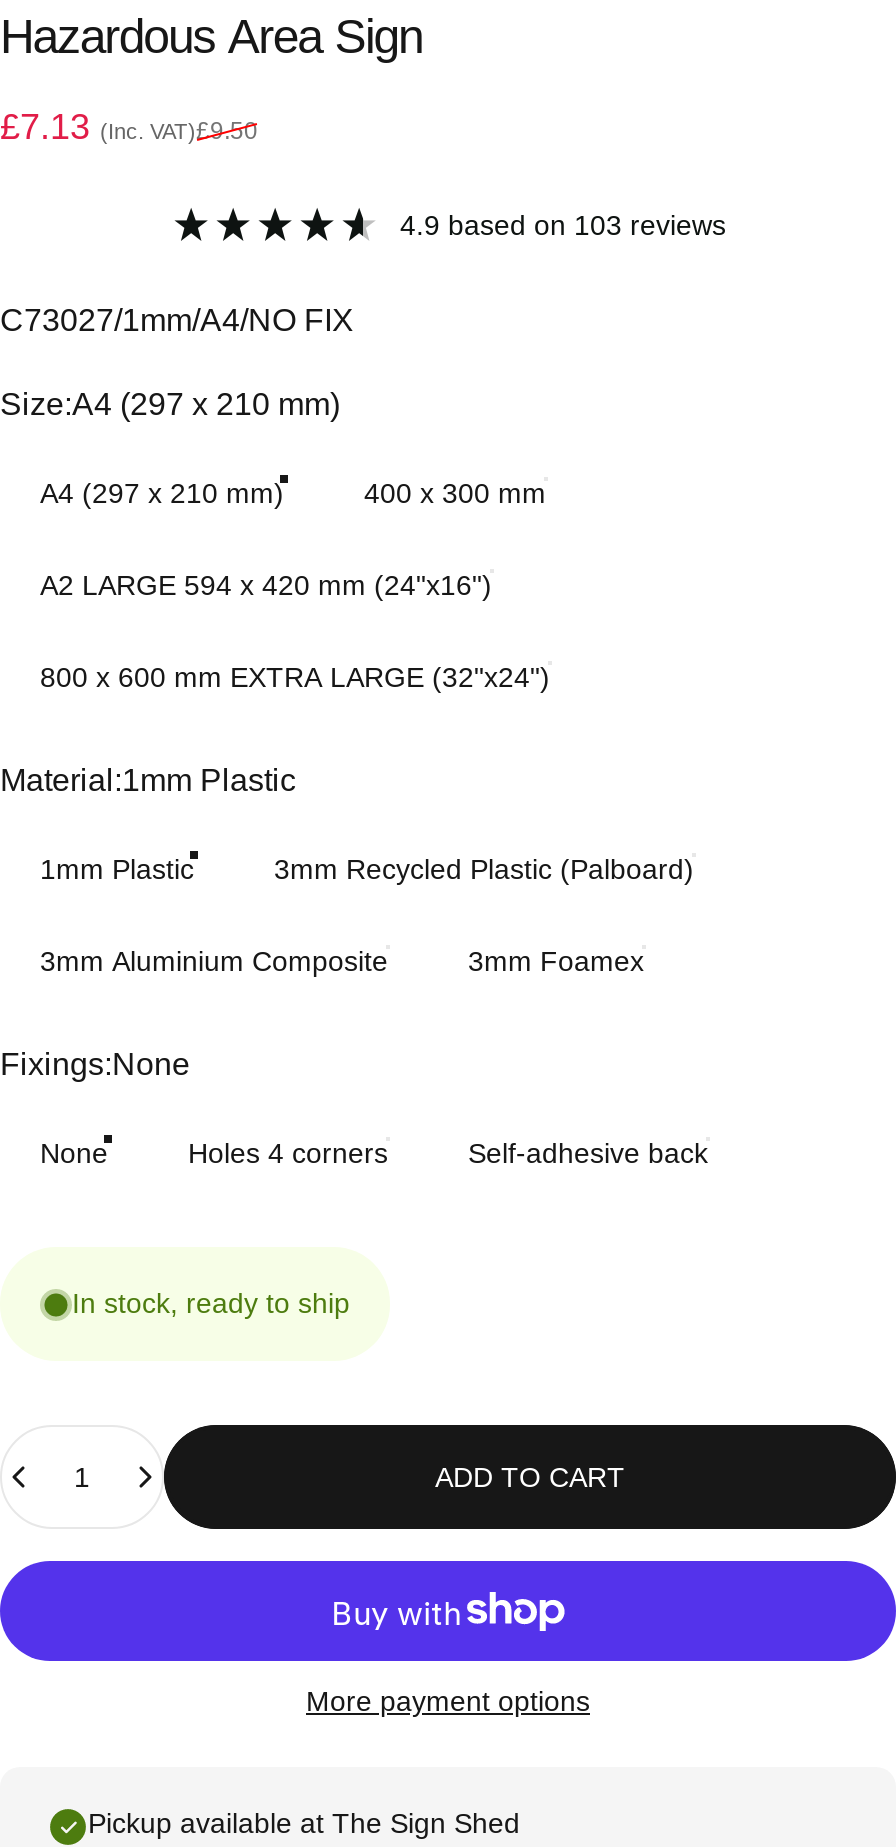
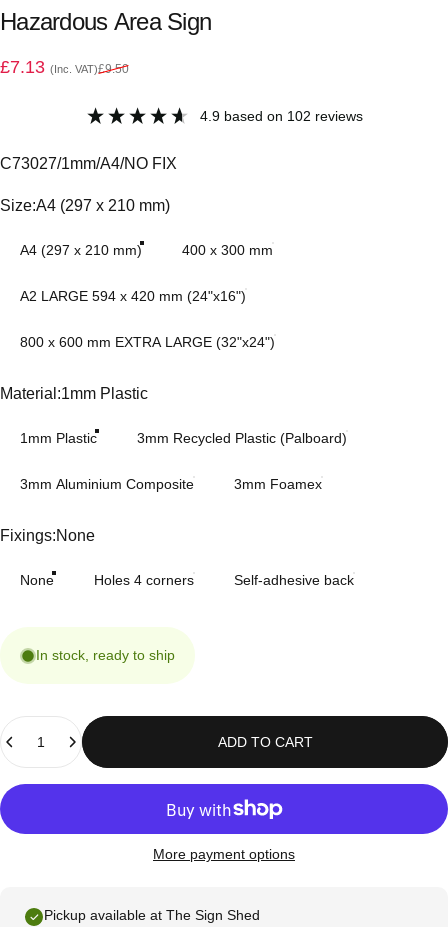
- 4.9 based on 103 reviews
+ 4.9 based on 102 reviews
